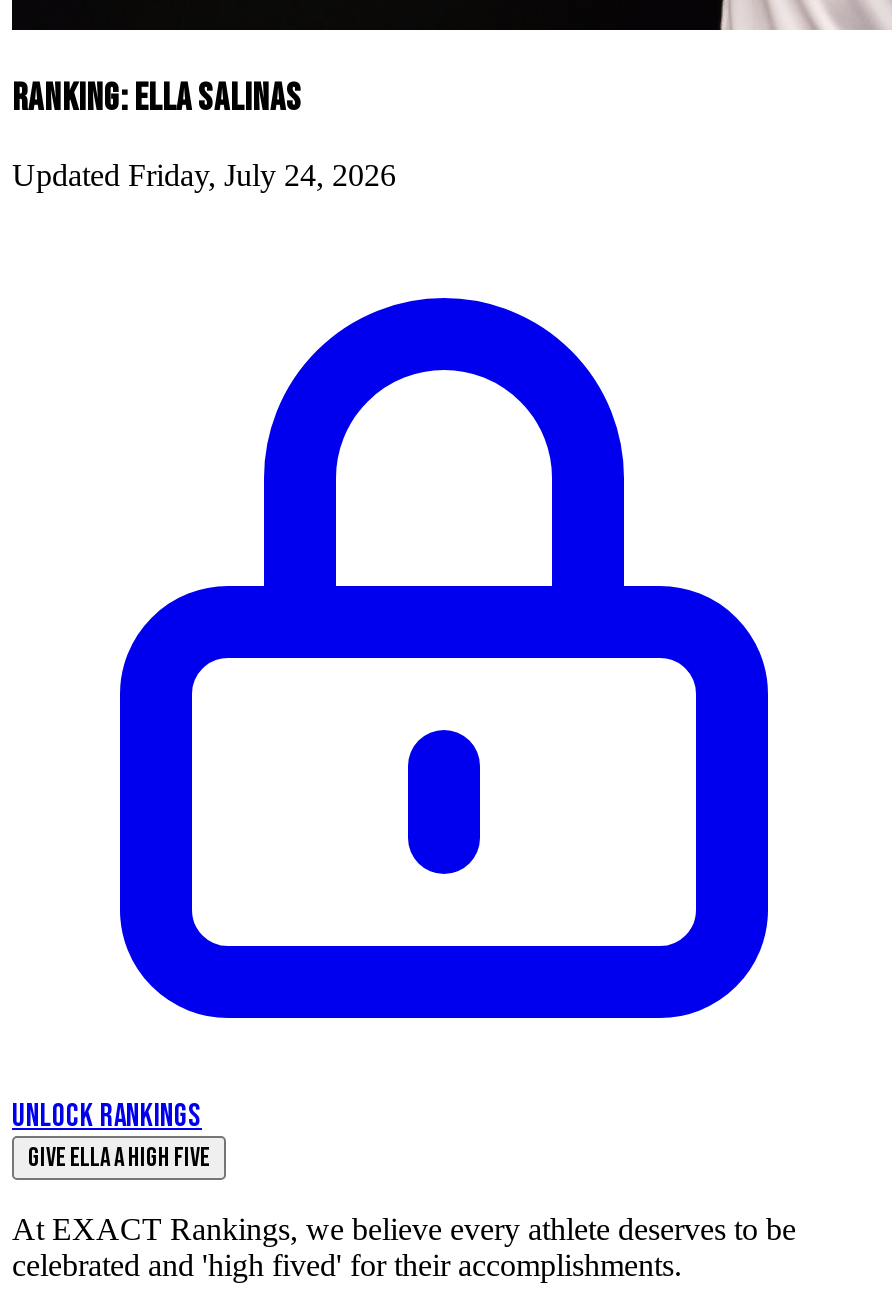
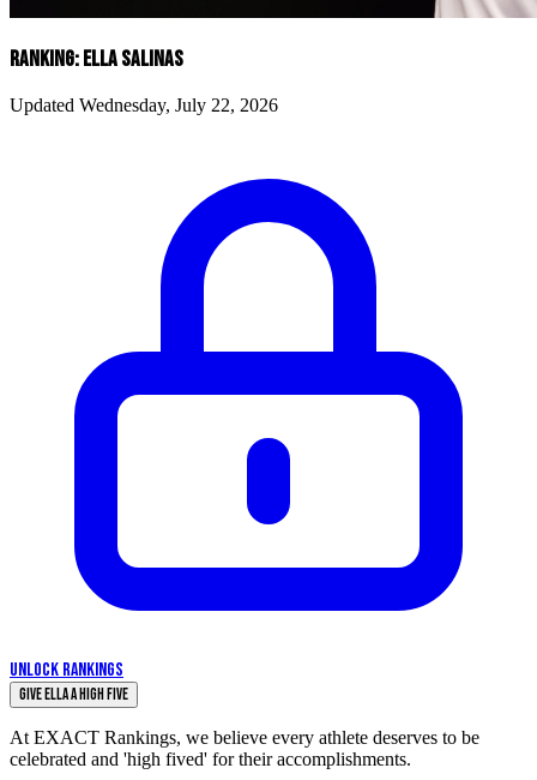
- Updated Friday, July 24, 2026
+ Updated Wednesday, July 22, 2026
